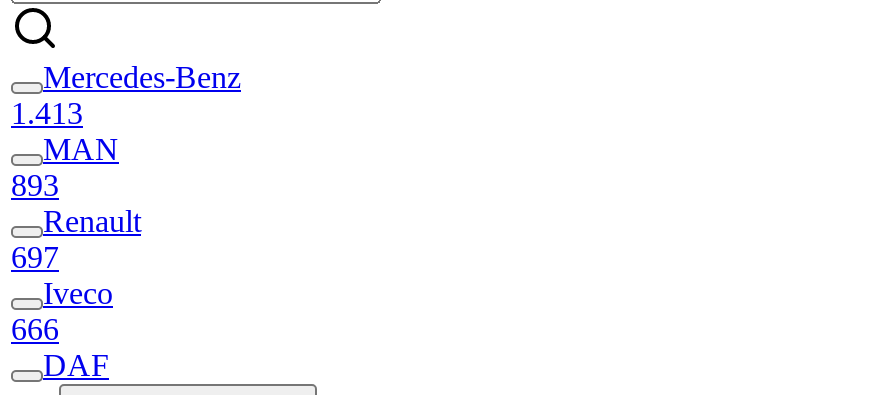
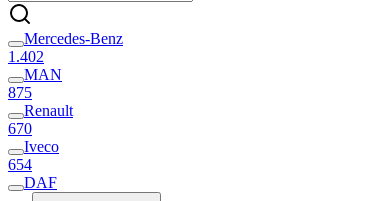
- 1.413
+ 1.402

- 893
+ 875

- 697
+ 670

- 666
+ 654
